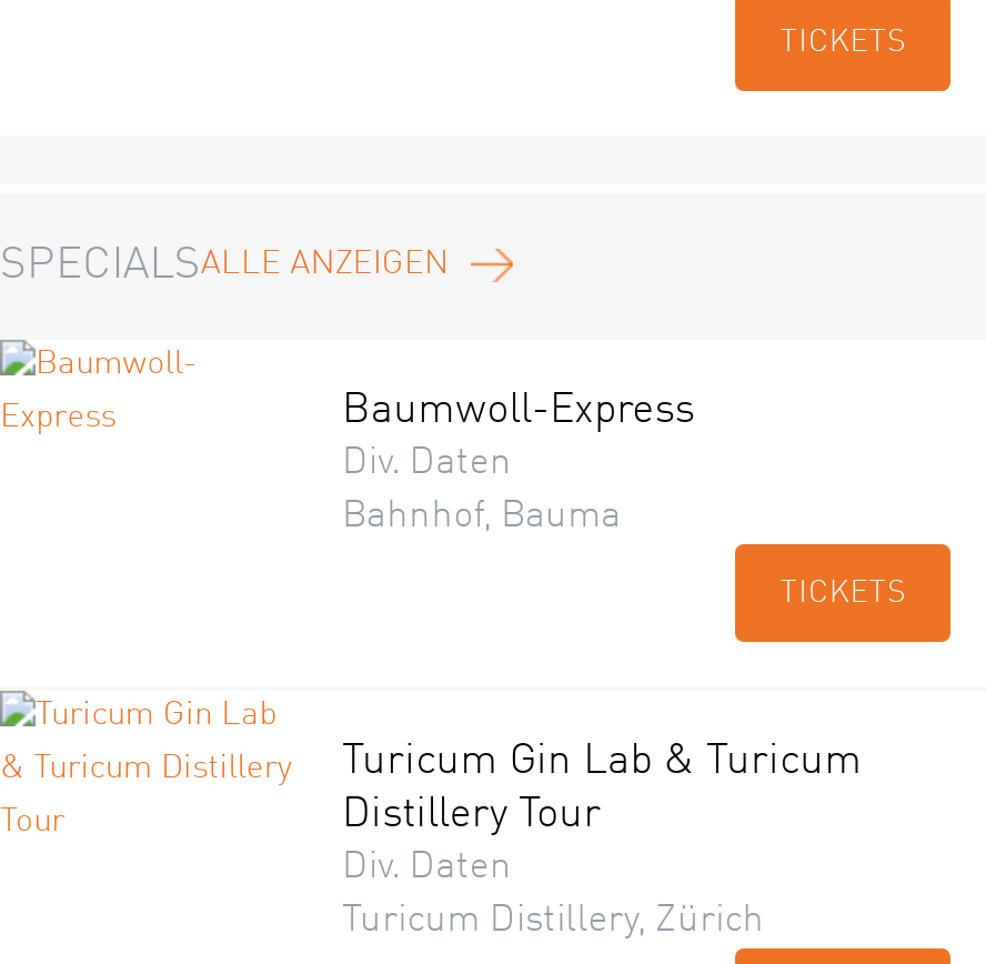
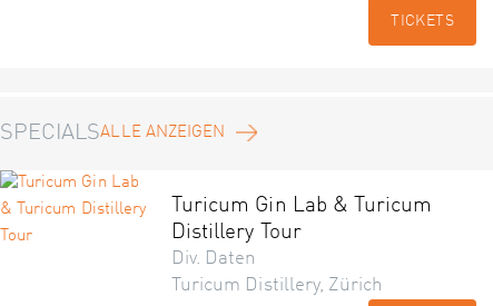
- Baumwoll-Express
- Div. Daten
- Bahnhof, Bauma
- TICKETS
